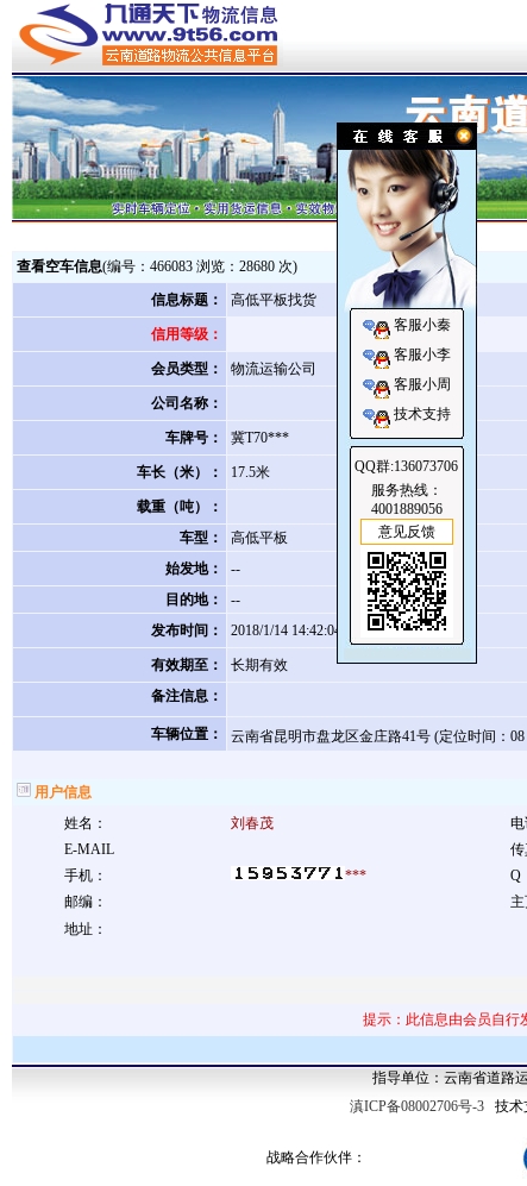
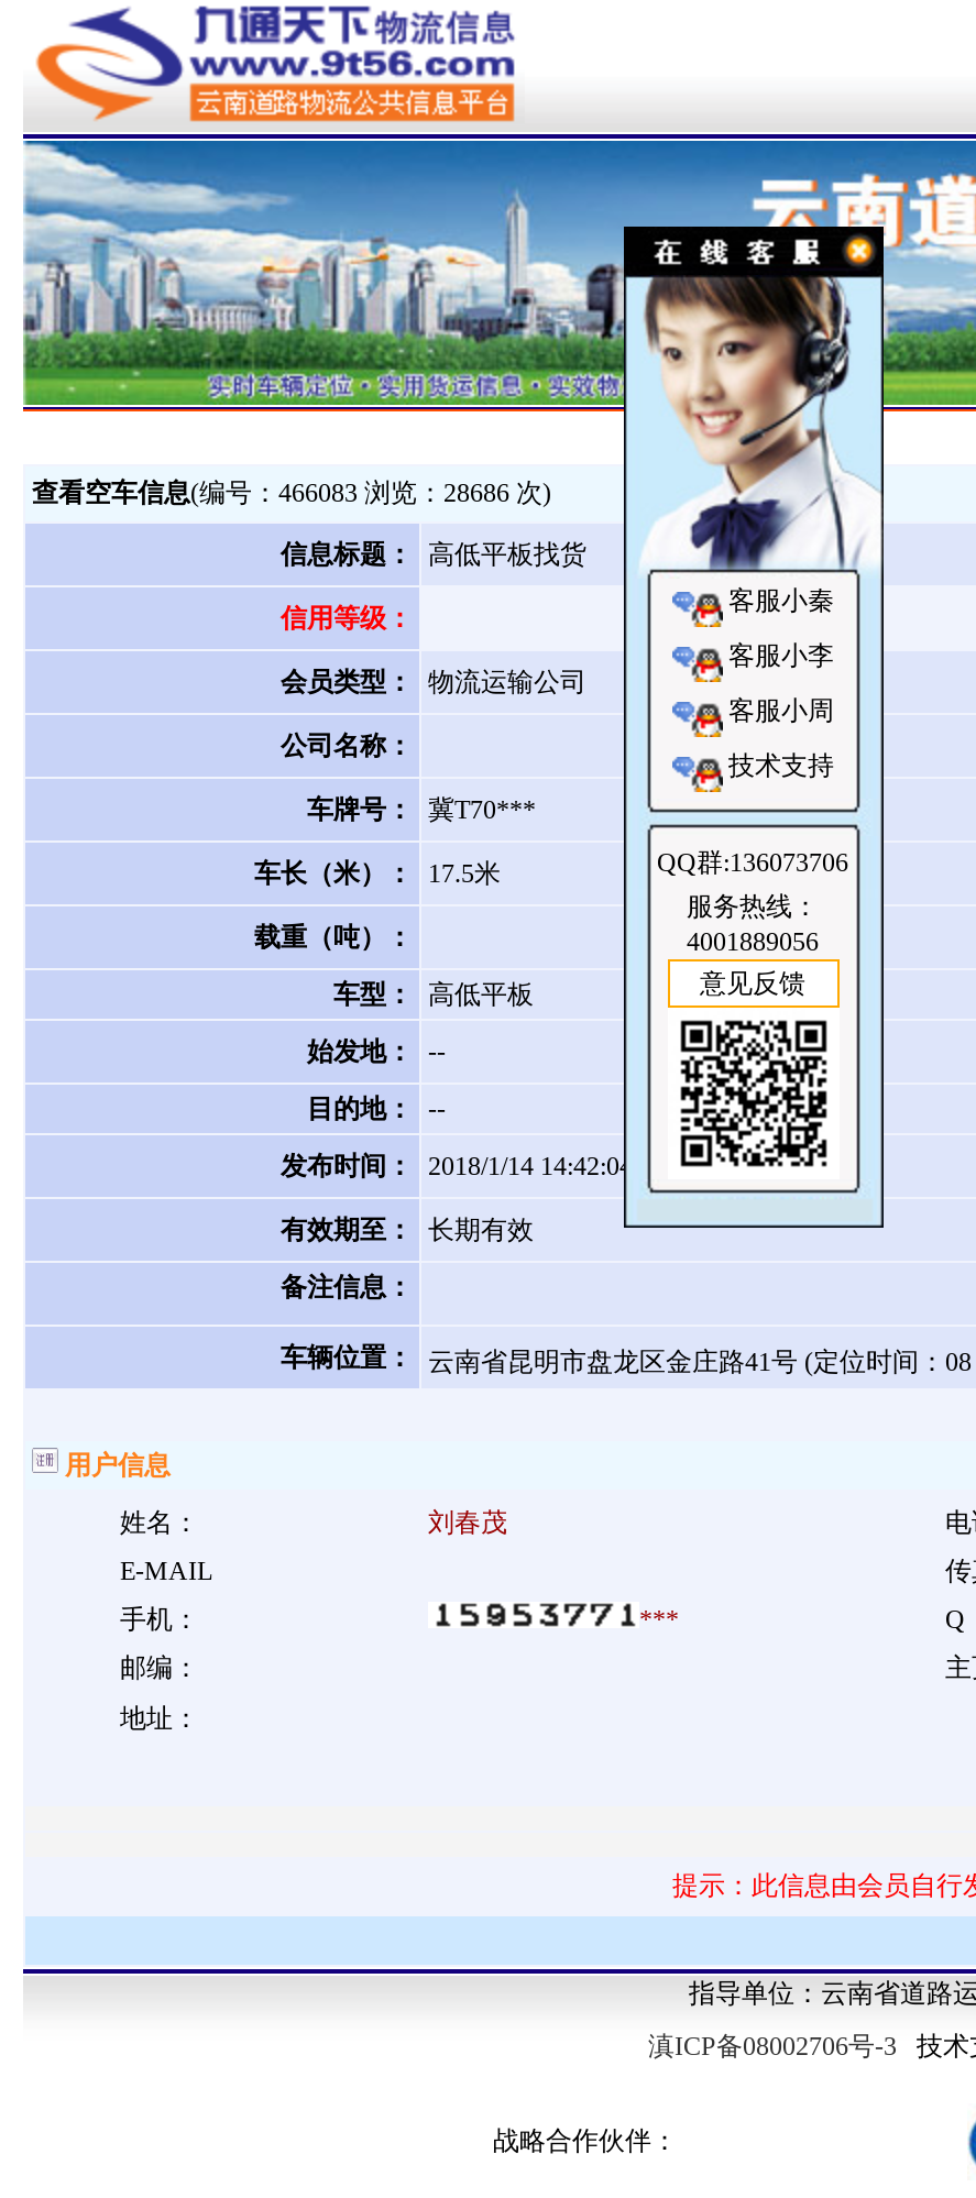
- 查看空车信息(编号：466083 浏览：28680 次)
+ 查看空车信息(编号：466083 浏览：28686 次)
